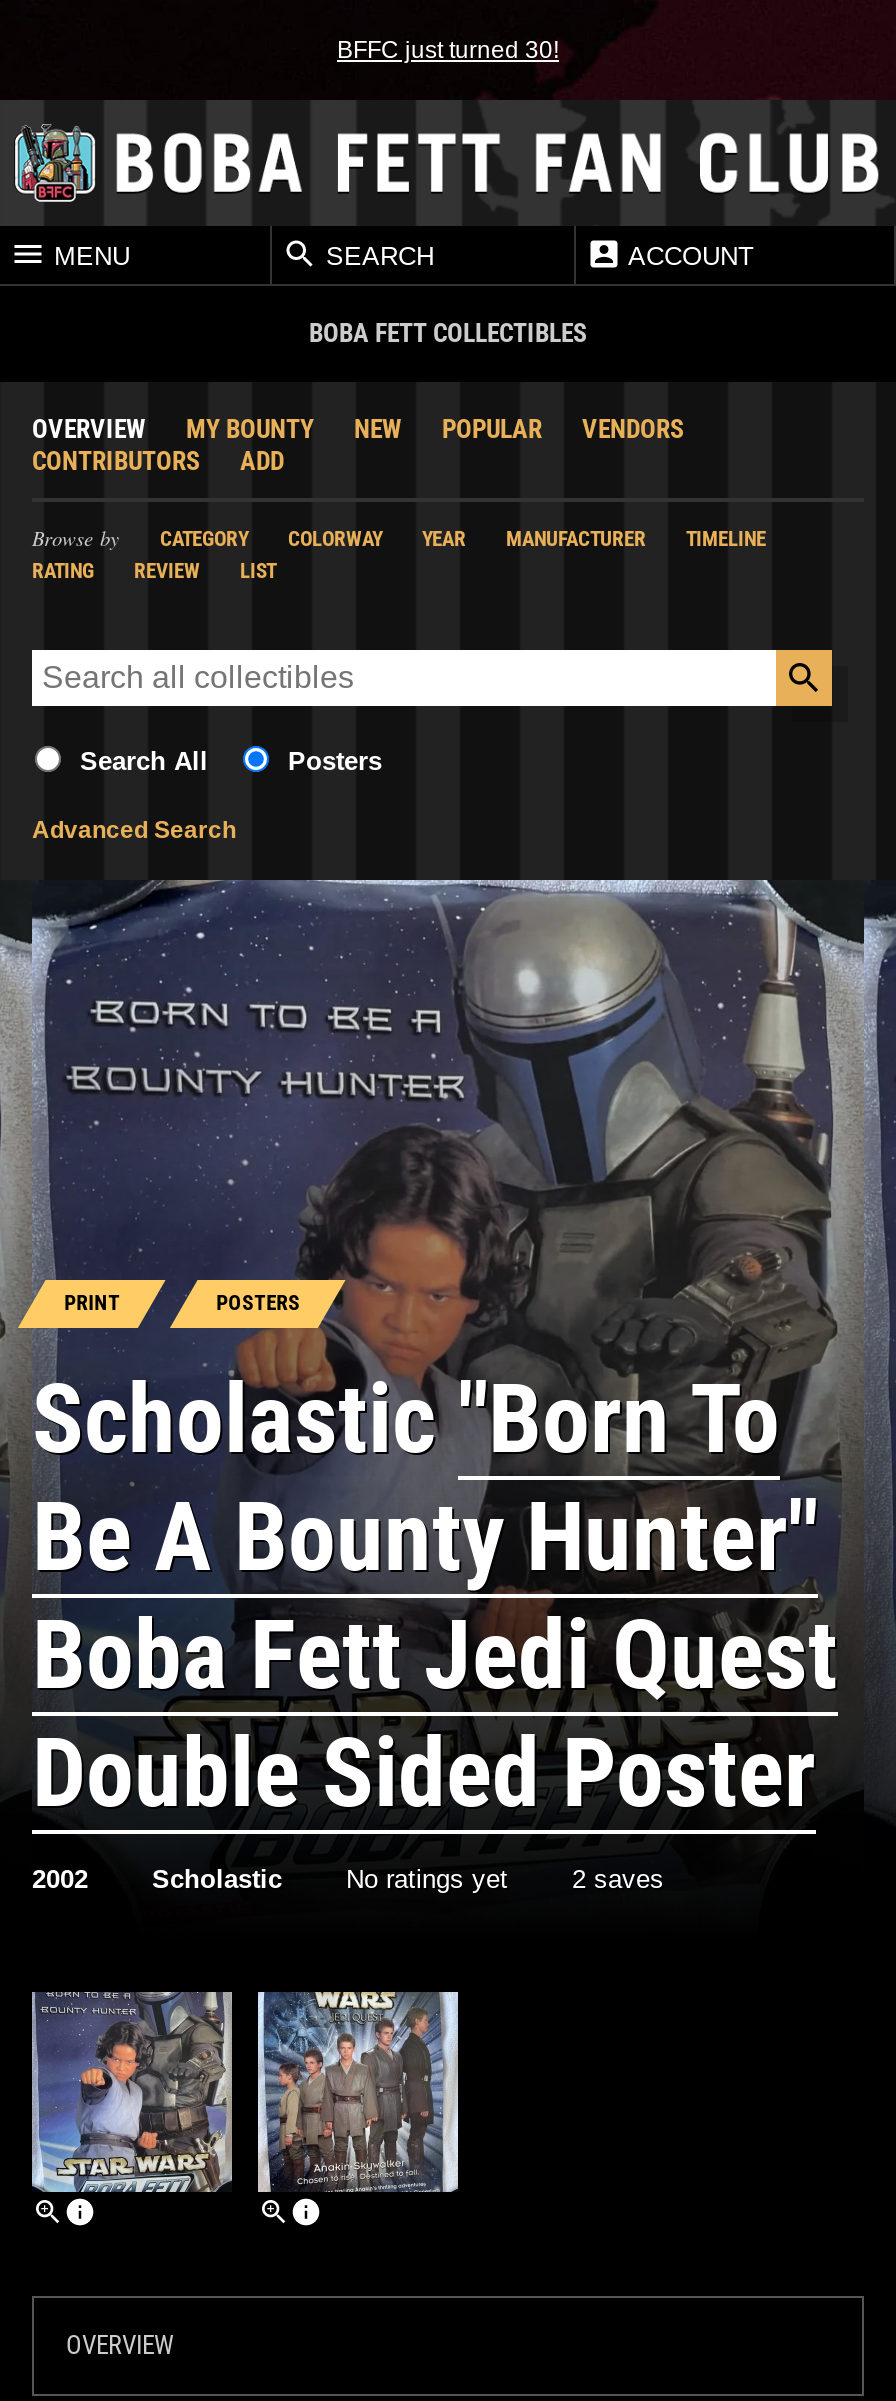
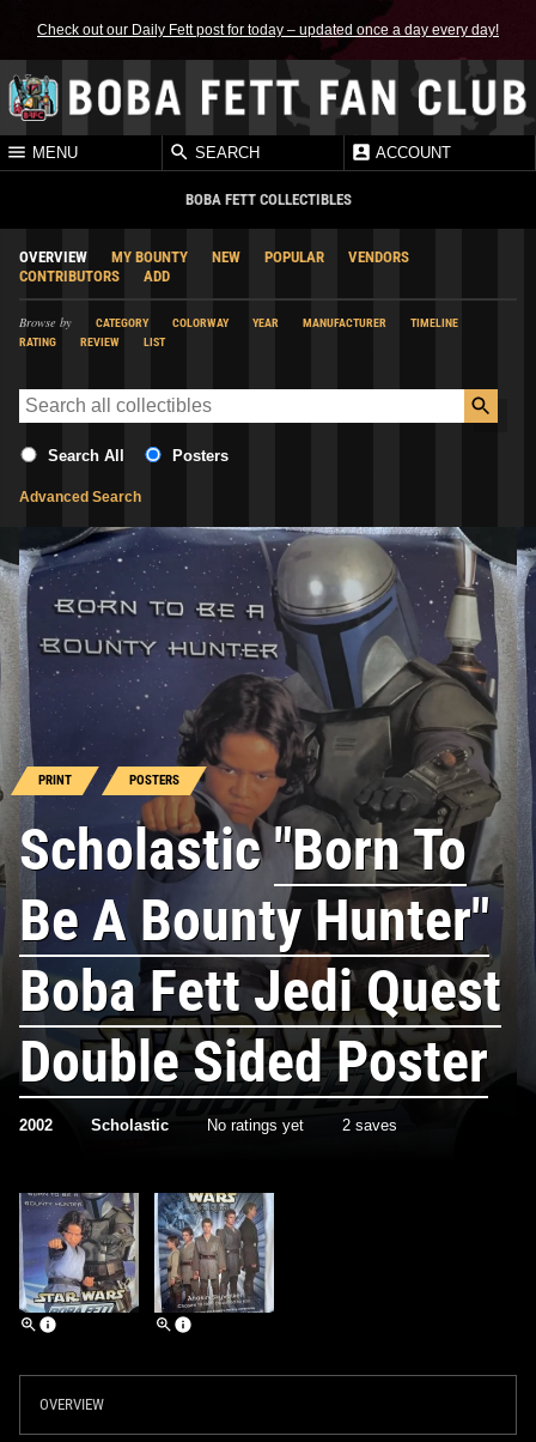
- BFFC just turned 30!
+ Check out our Daily Fett post for today – updated once a day every day!
